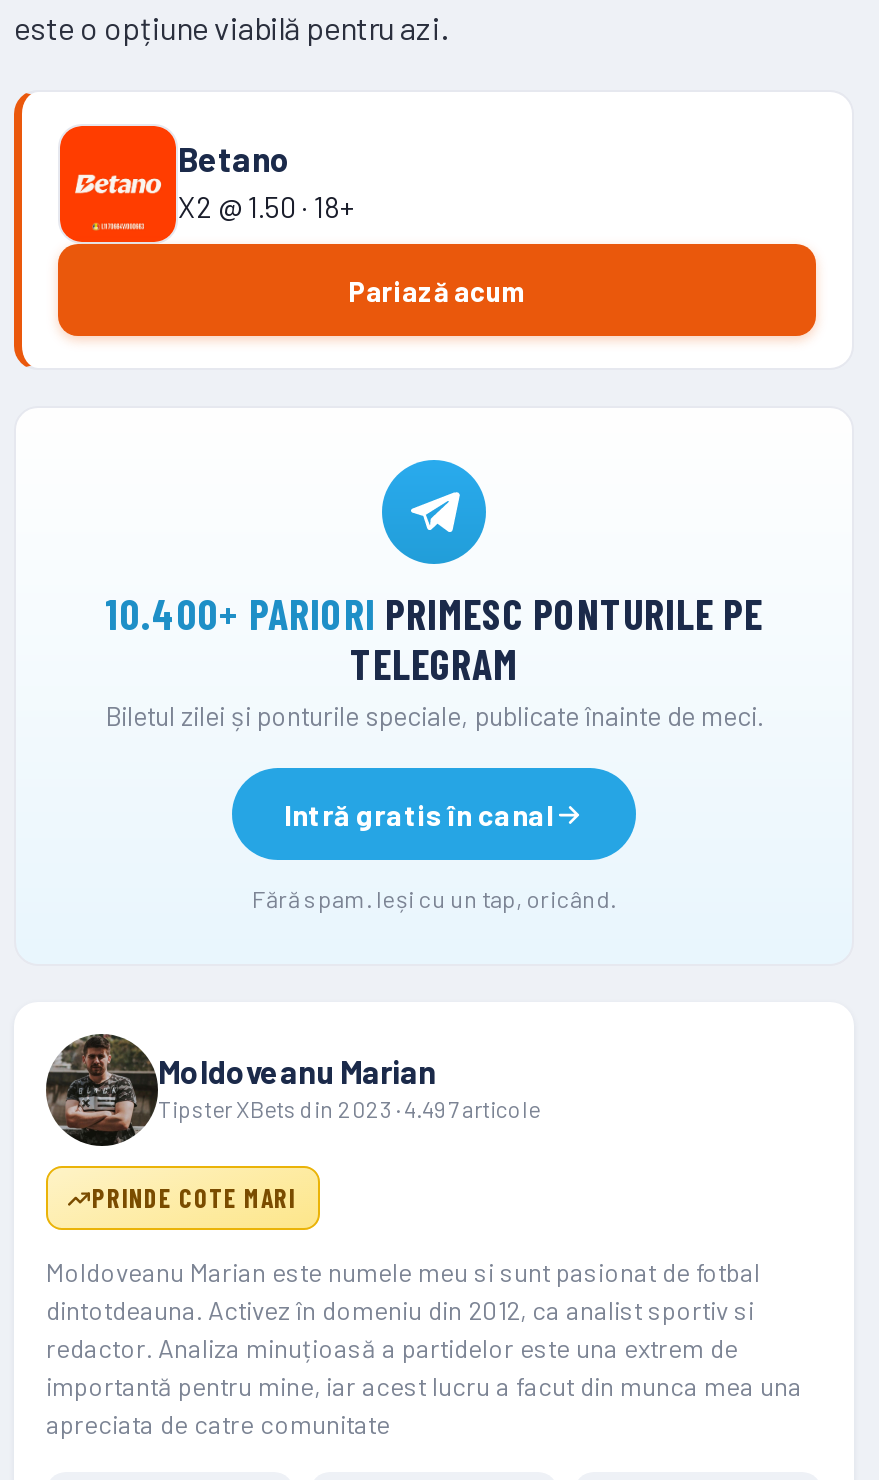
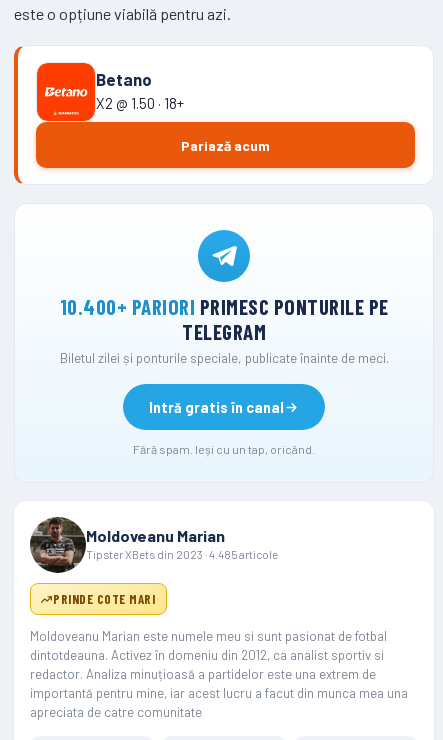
- Tipster XBets din 2023 · 4.497 articole
+ Tipster XBets din 2023 · 4.485 articole
